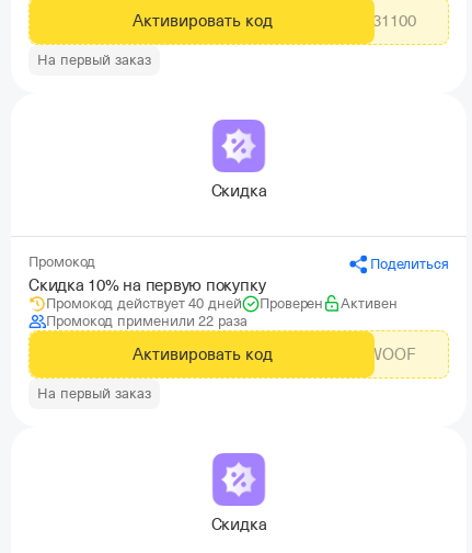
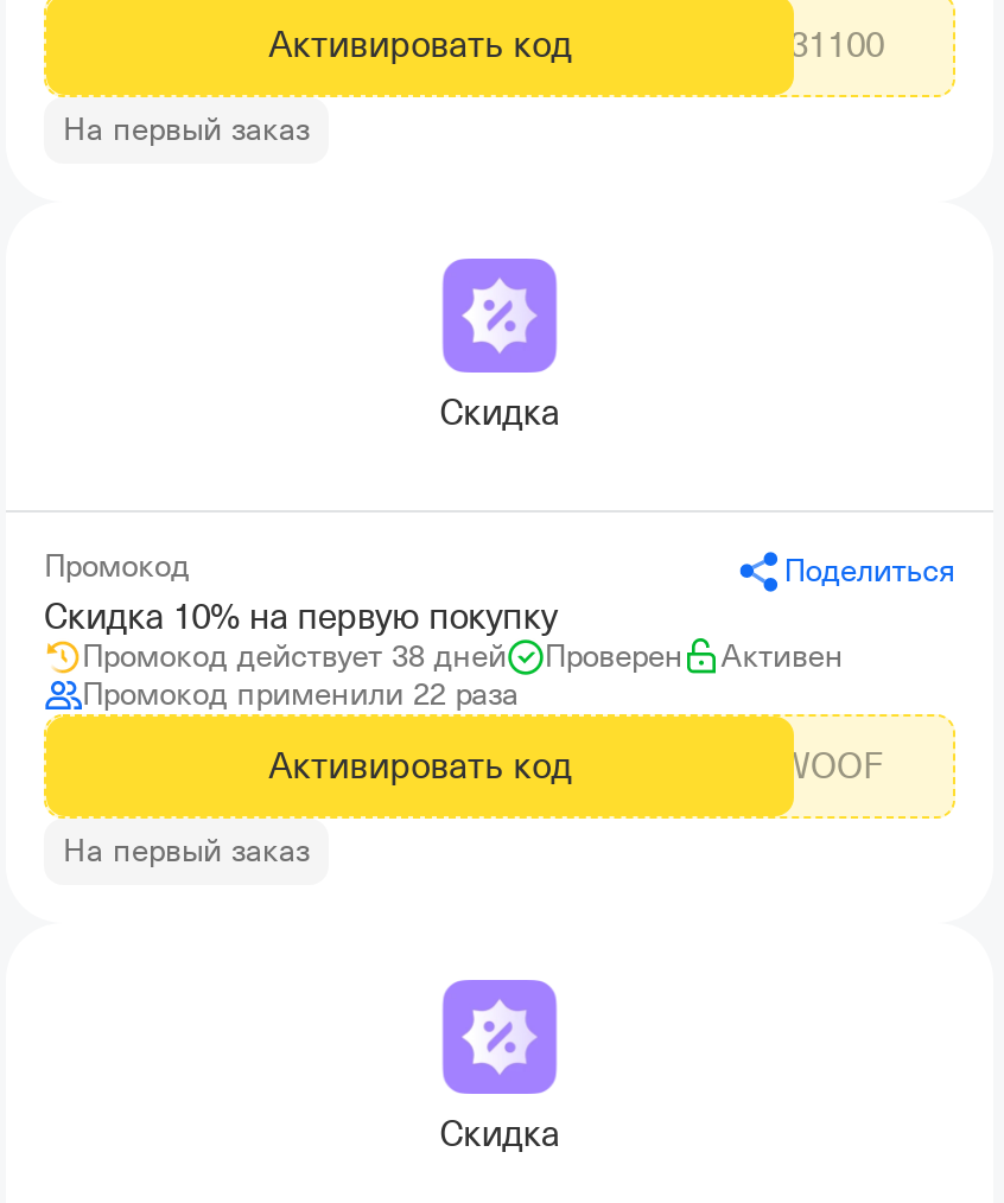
- Промокод действует 40 дней
+ Промокод действует 38 дней
